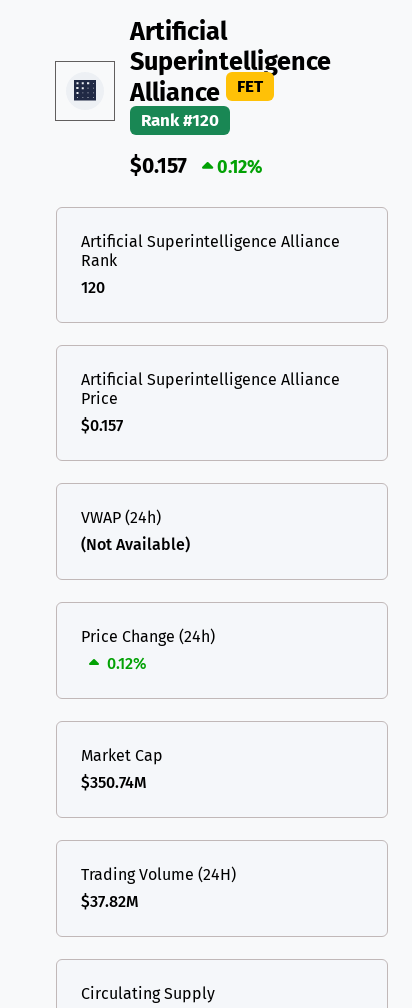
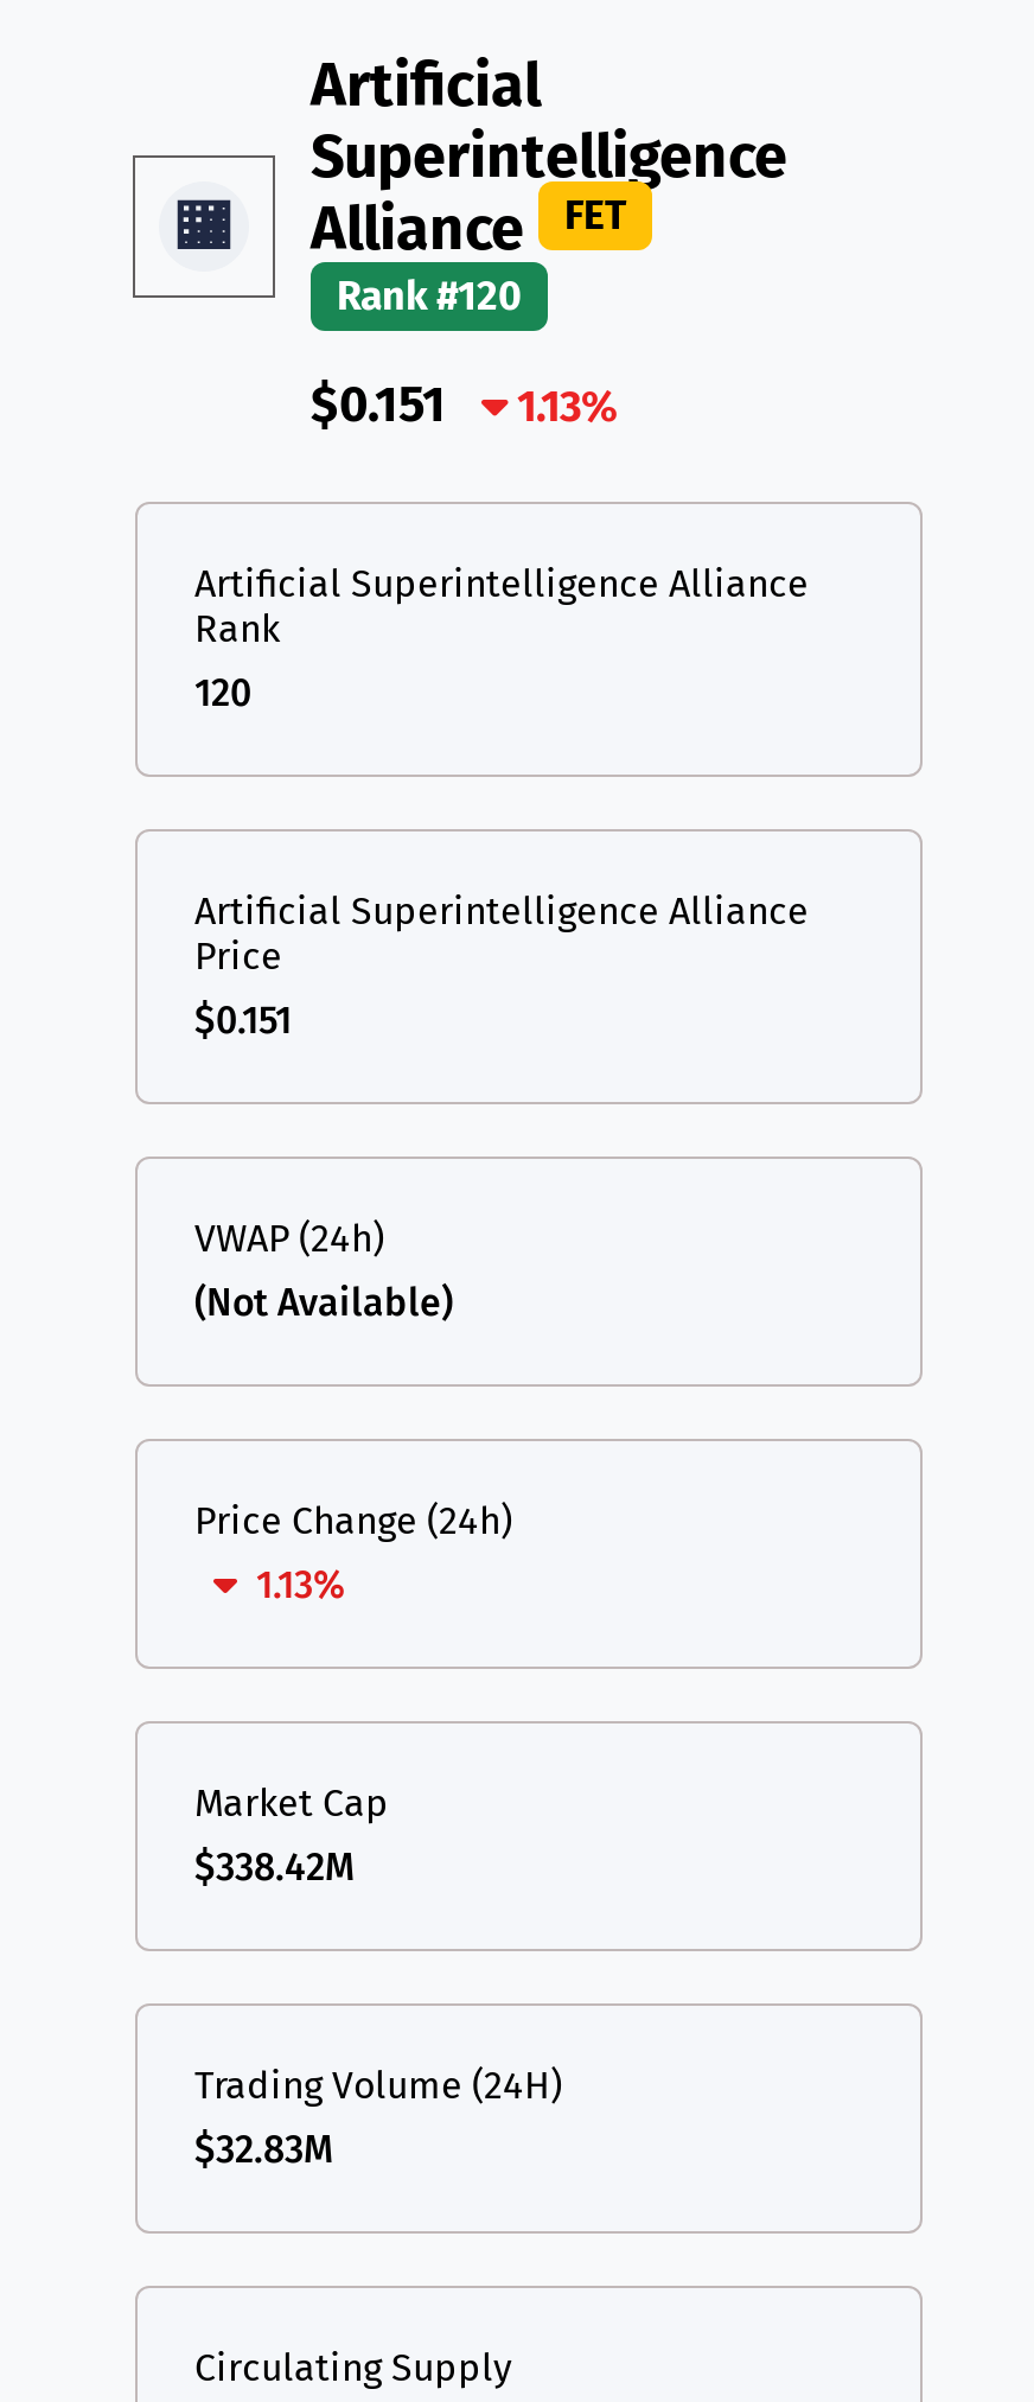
- $0.157
+ $0.151

- 0.12%
+ 1.13%

- $0.157
+ $0.151

- 0.12%
+ 1.13%

- $350.74M
+ $338.42M

- $37.82M
+ $32.83M
